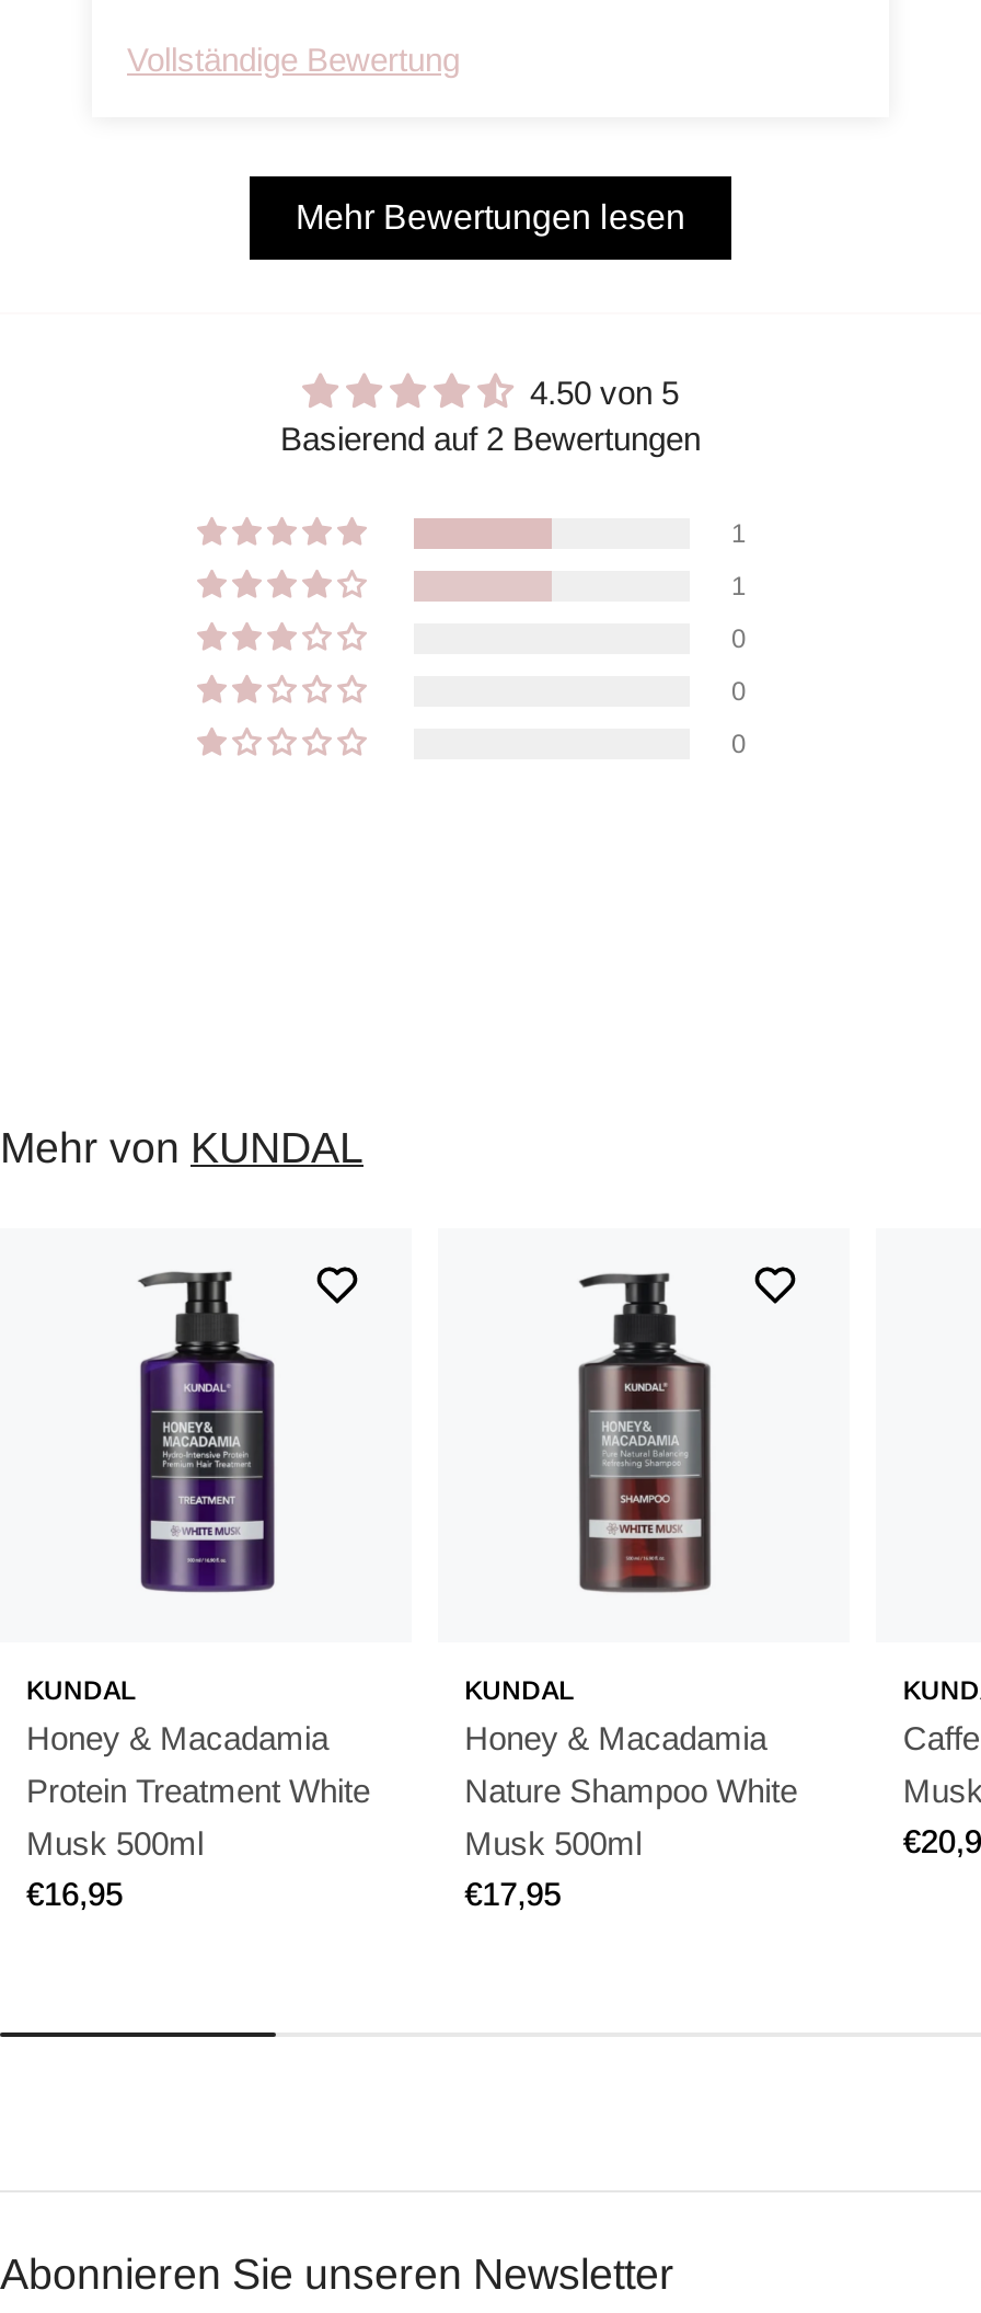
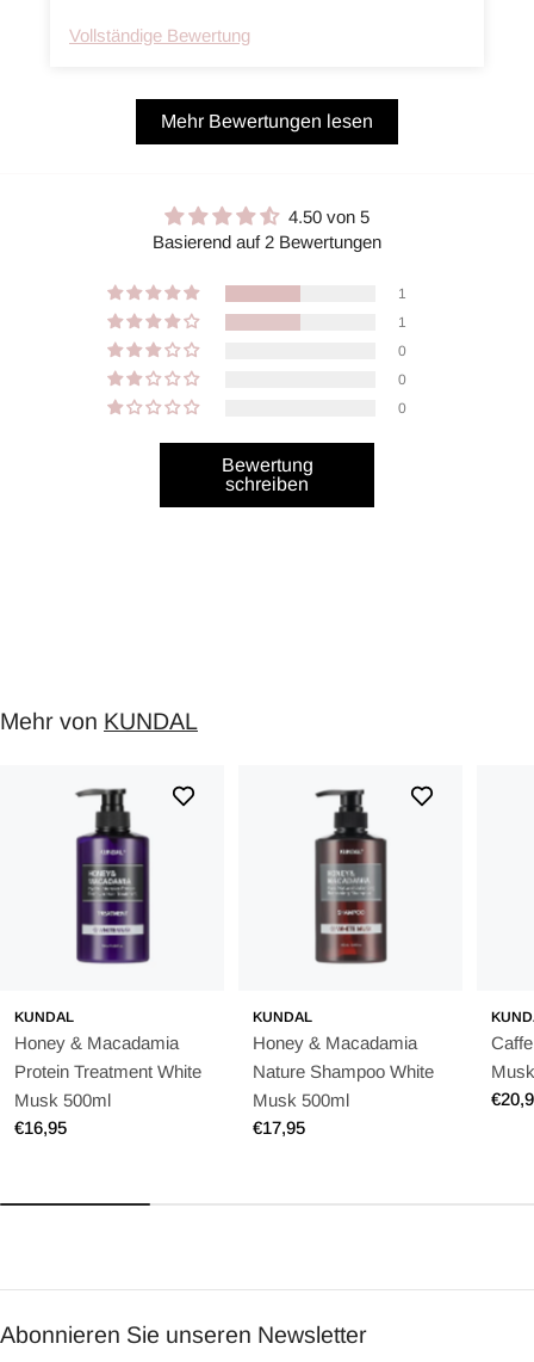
+ Bewertung
+ schreiben
